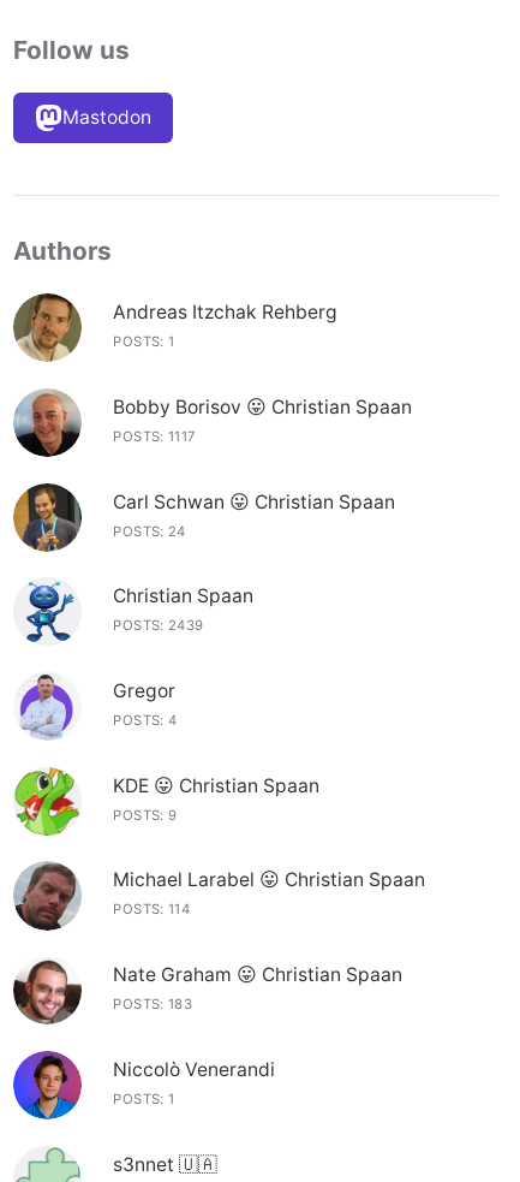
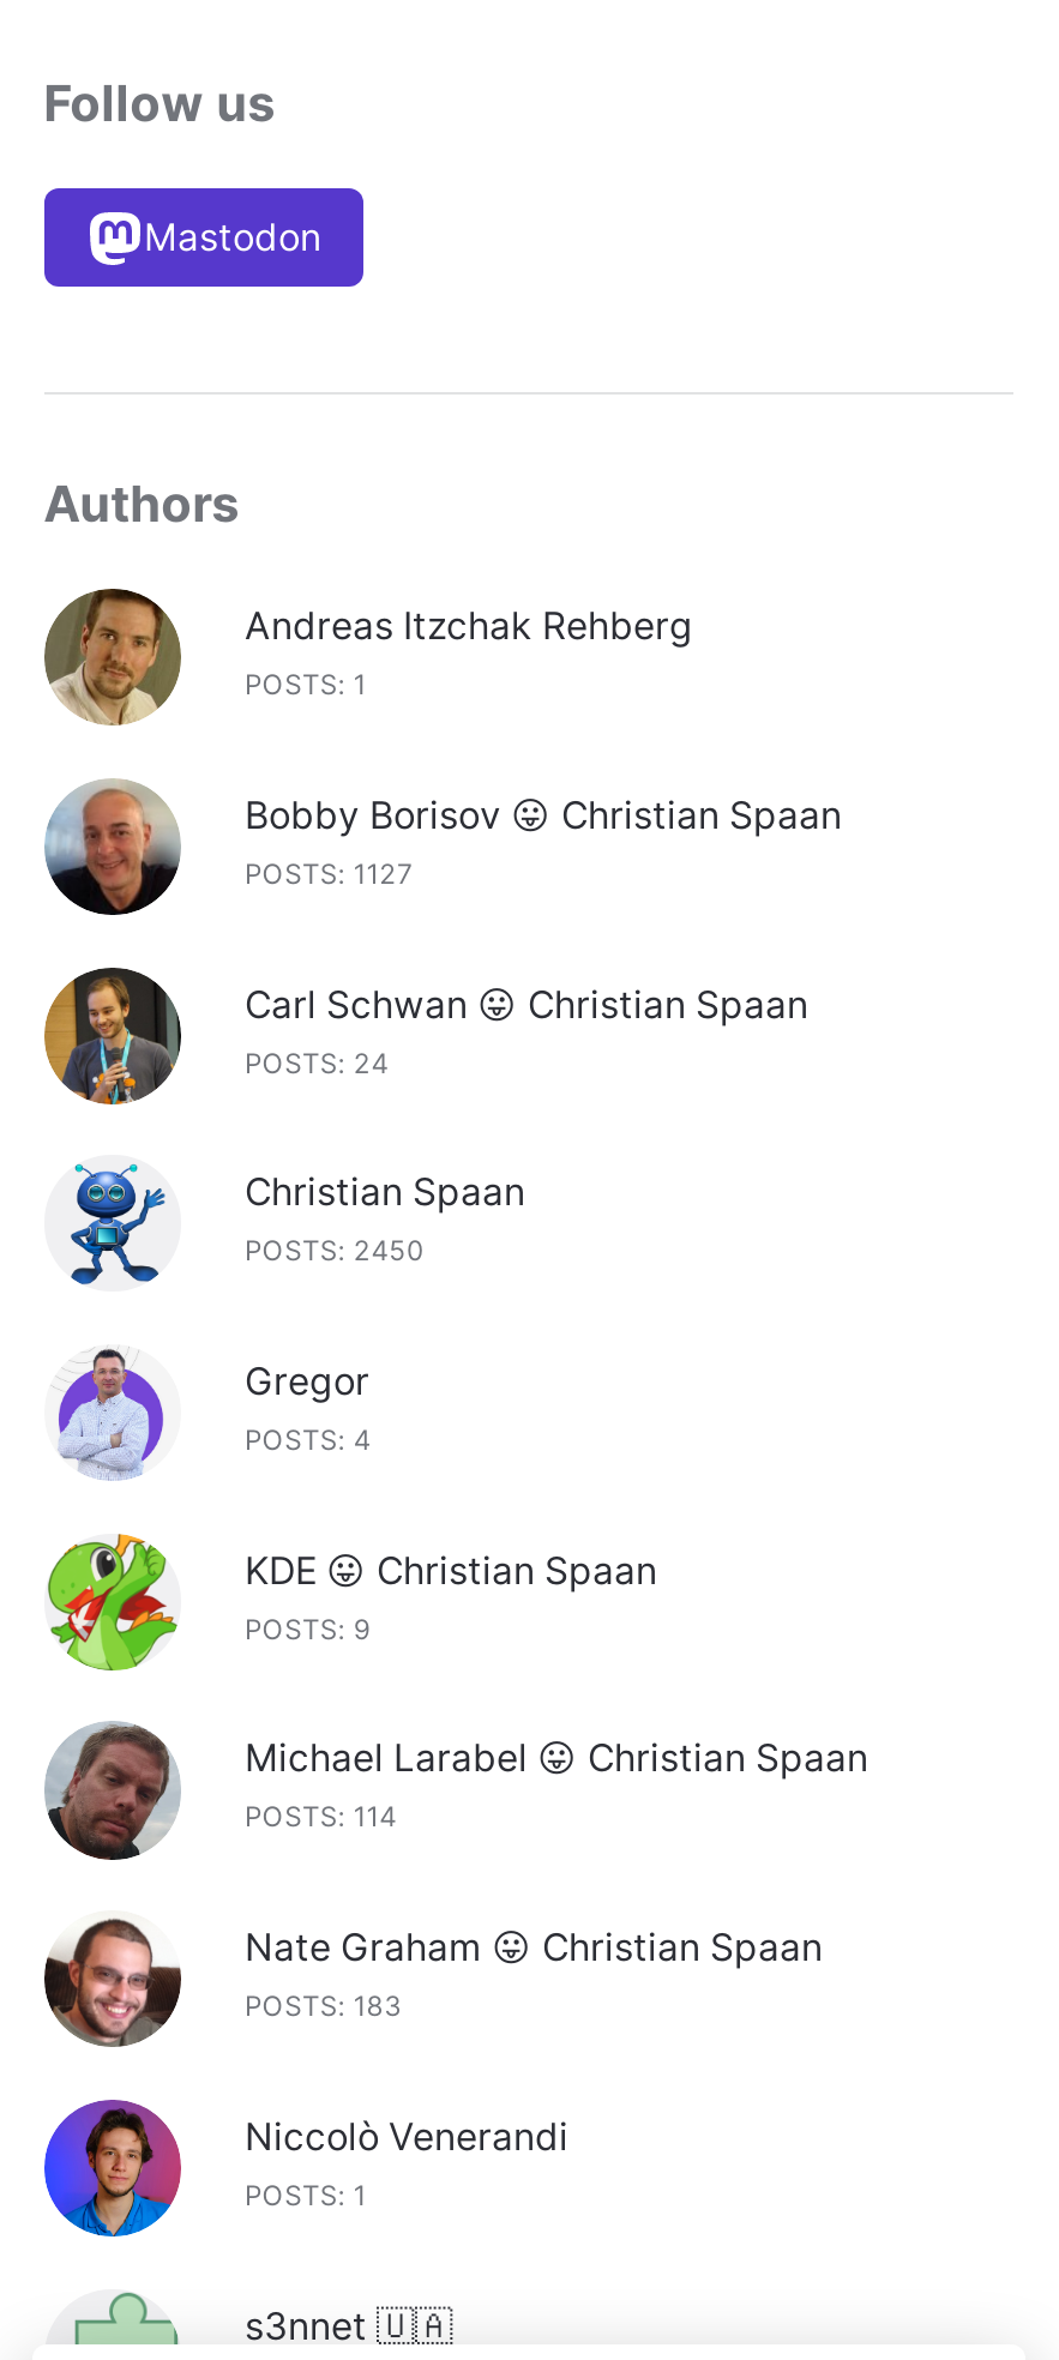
- POSTS: 1117
+ POSTS: 1127

- POSTS: 2439
+ POSTS: 2450
